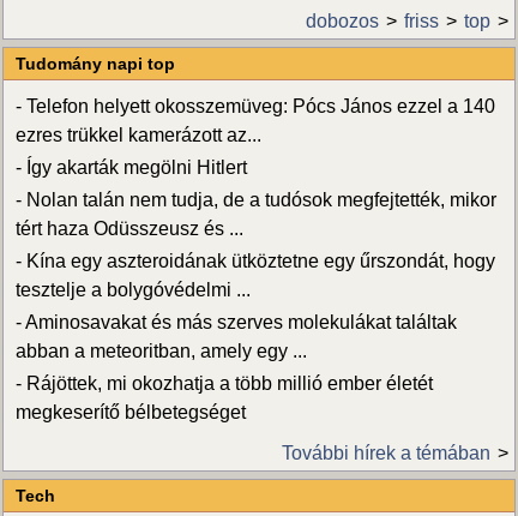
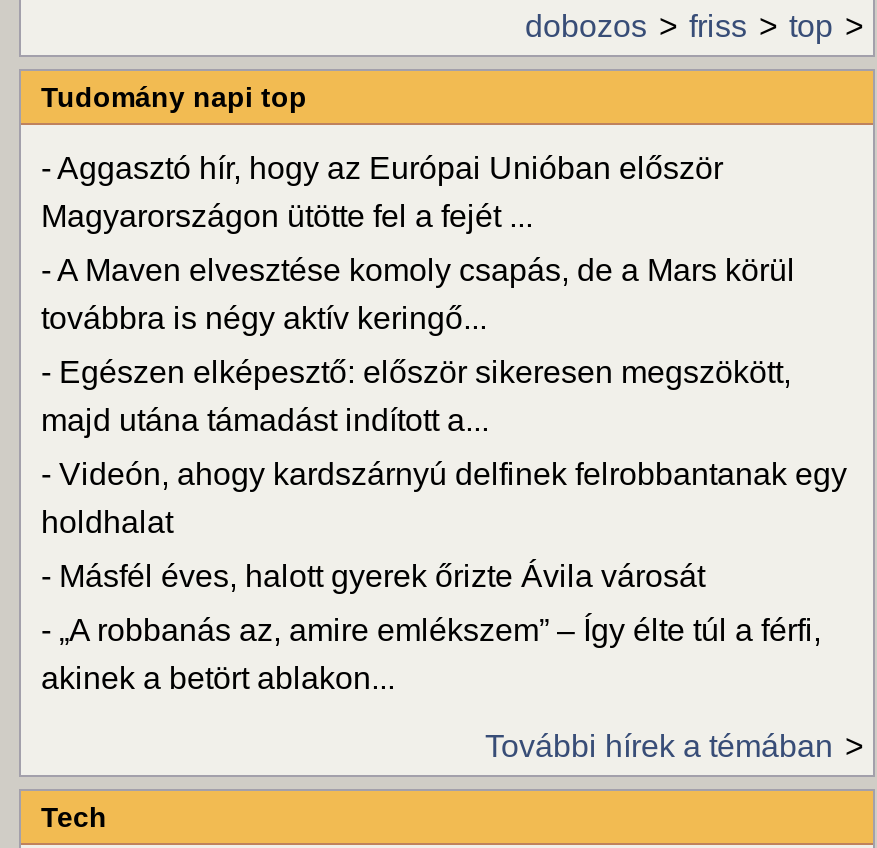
- - Telefon helyett okosszemüveg: Pócs János ezzel a 140
- ezres trükkel kamerázott az...
+ - Aggasztó hír, hogy az Európai Unióban először
+ Magyarországon ütötte fel a fejét ...

- - Így akarták megölni Hitlert
+ - A Maven elvesztése komoly csapás, de a Mars körül
+ továbbra is négy aktív keringő...

- - Nolan talán nem tudja, de a tudósok megfejtették, mikor
- tért haza Odüsszeusz és ...
+ - Egészen elképesztő: először sikeresen megszökött,
+ majd utána támadást indított a...

- - Kína egy aszteroidának ütköztetne egy űrszondát, hogy
- tesztelje a bolygóvédelmi ...
+ - Videón, ahogy kardszárnyú delfinek felrobbantanak egy
+ holdhalat

- - Aminosavakat és más szerves molekulákat találtak
- abban a meteoritban, amely egy ...
+ - Másfél éves, halott gyerek őrizte Ávila városát

- - Rájöttek, mi okozhatja a több millió ember életét
- megkeserítő bélbetegséget
+ - „A robbanás az, amire emlékszem” – Így élte túl a férfi,
+ akinek a betört ablakon...
